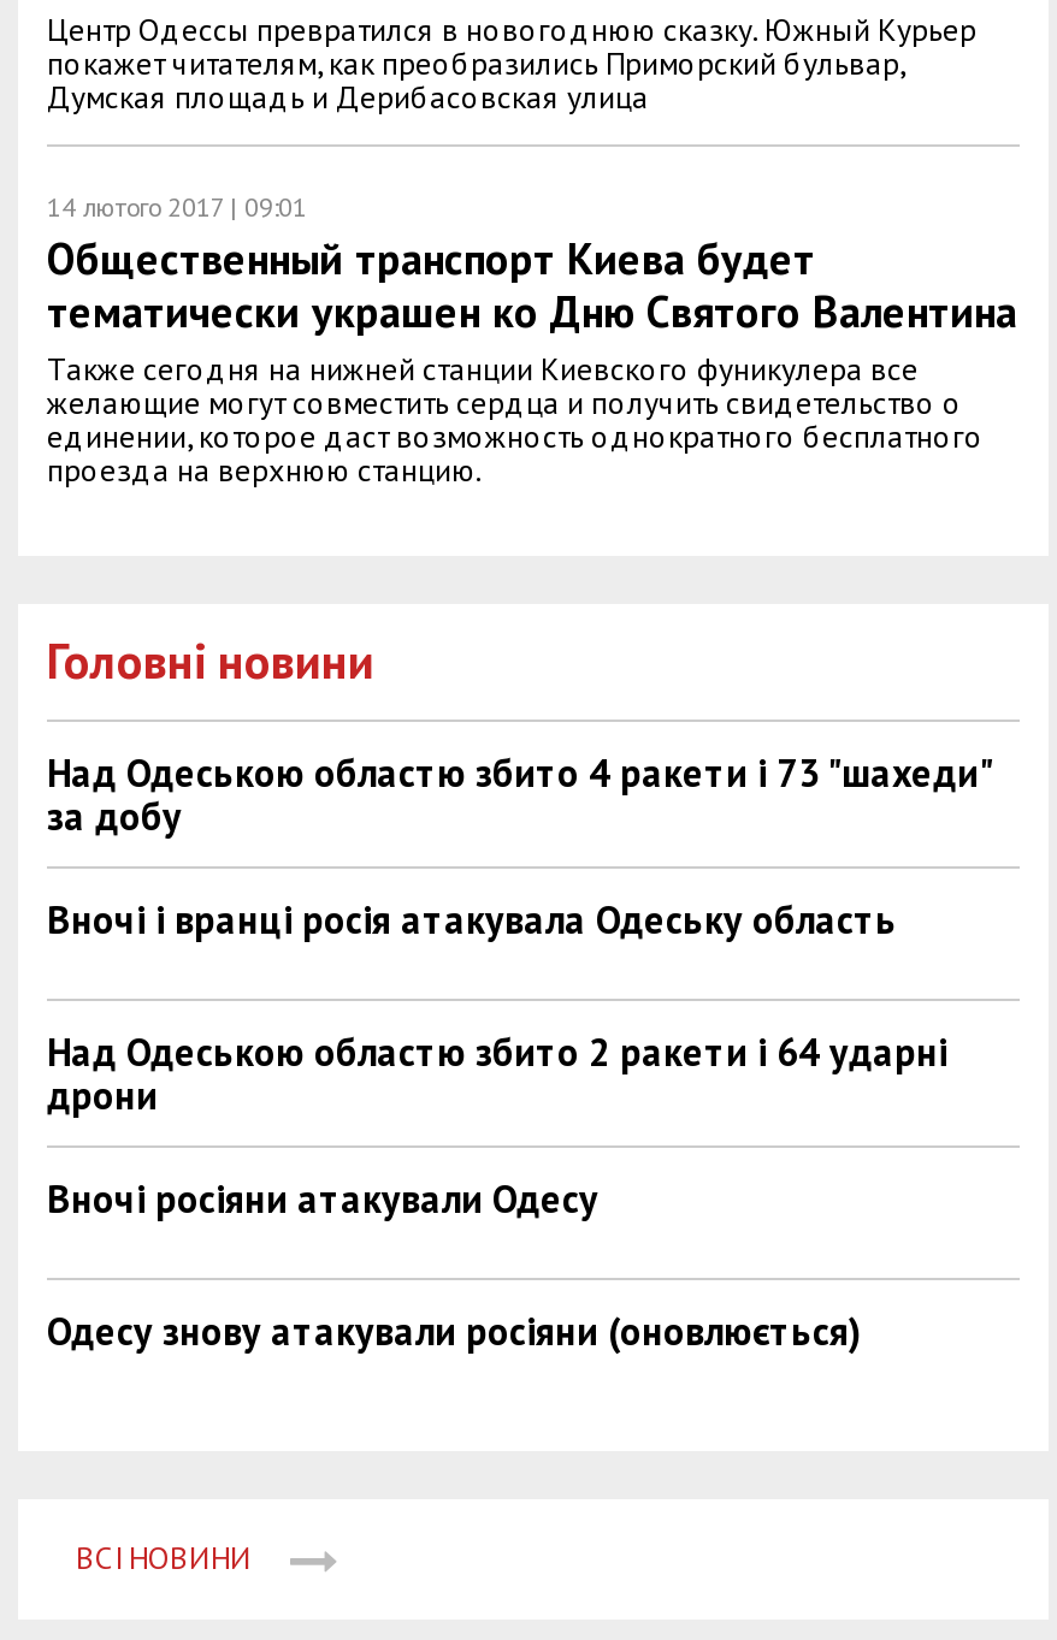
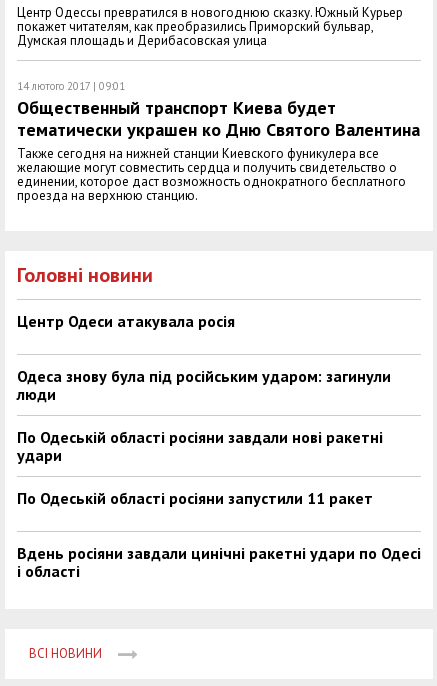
- Над Одеською областю збито 4 ракети і 73 "шахеди"
- за добу
+ Центр Одеси атакувала росія

- Вночі і вранці росія атакувала Одеську область
+ Одеса знову була під російським ударом: загинули
+ люди

- Над Одеською областю збито 2 ракети і 64 ударні
- дрони
+ По Одеській області росіяни завдали нові ракетні
+ удари

- Вночі росіяни атакували Одесу
+ По Одеській області росіяни запустили 11 ракет

- Одесу знову атакували росіяни (оновлюється)
+ Вдень росіяни завдали цинічні ракетні удари по Одесі
+ і області
